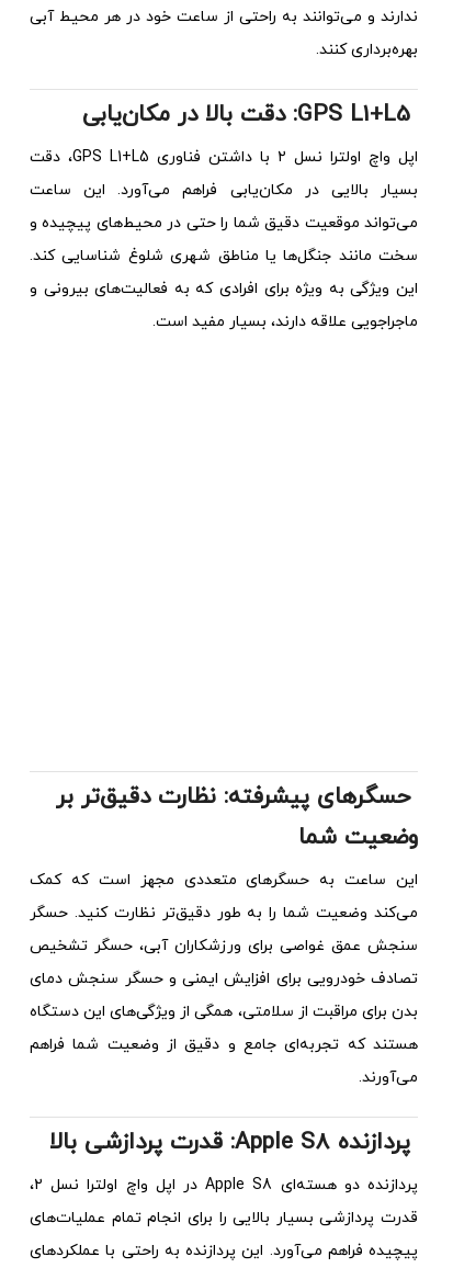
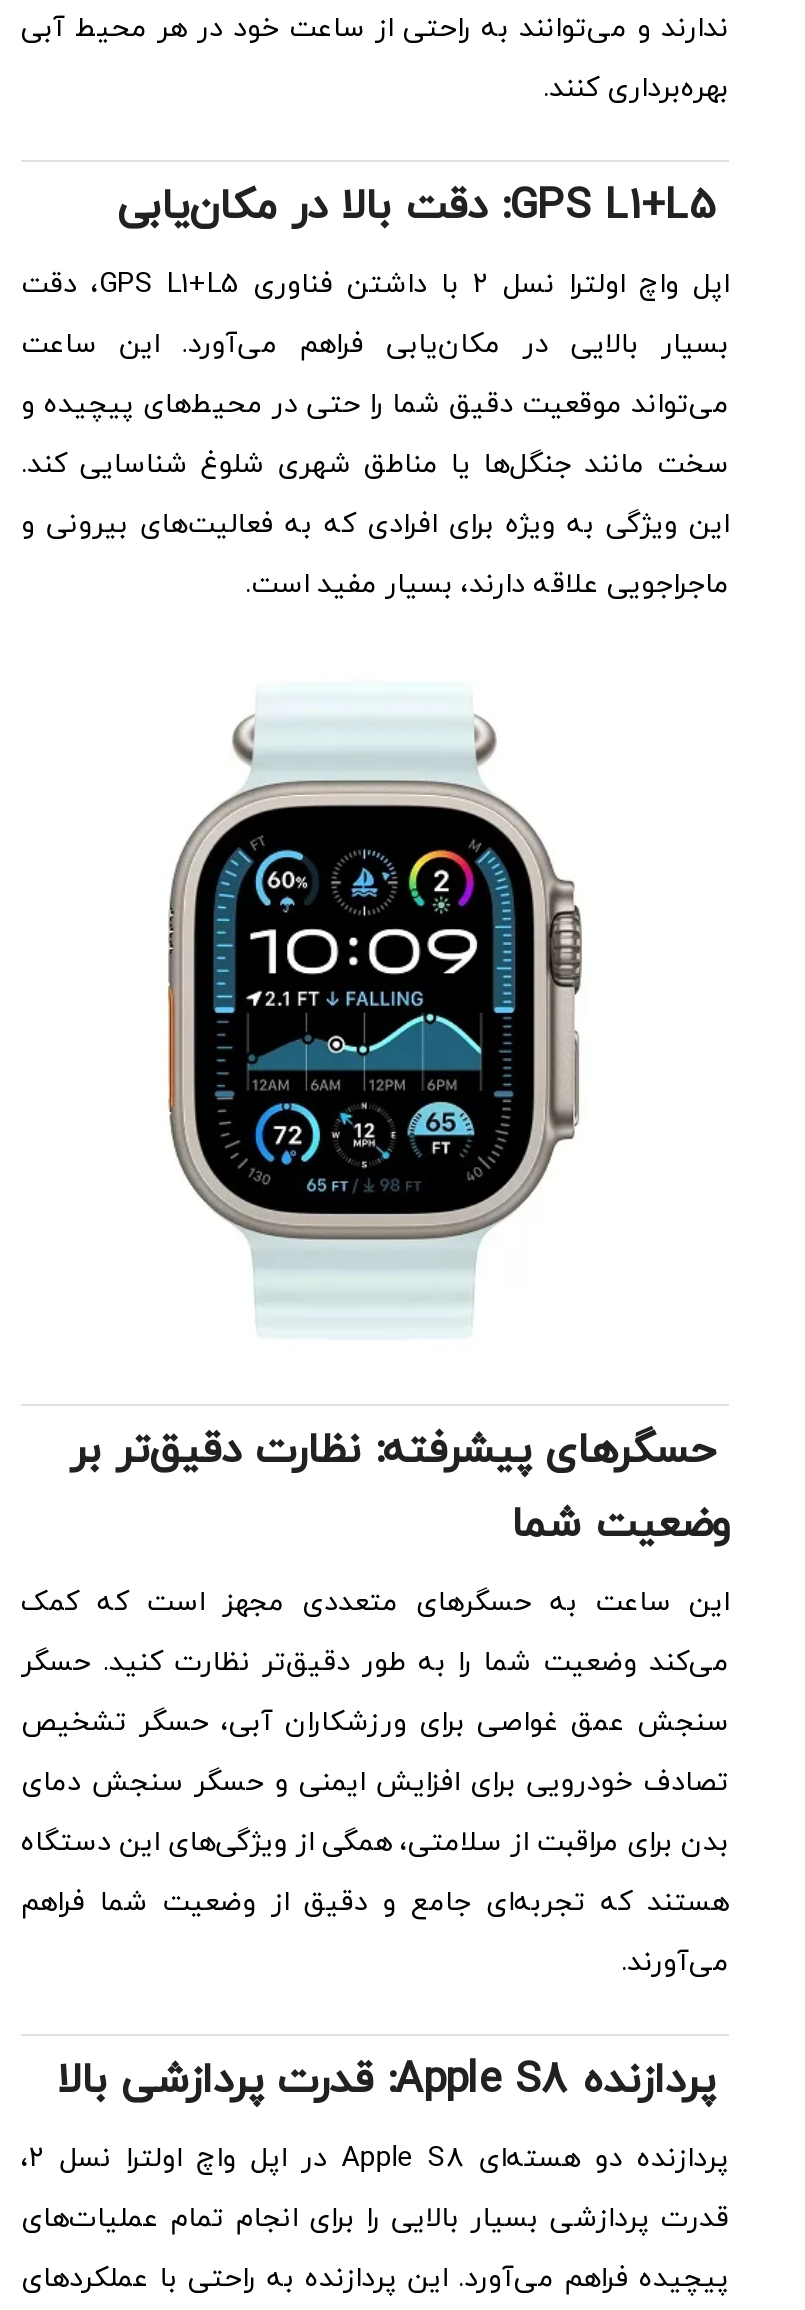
+ [image]
